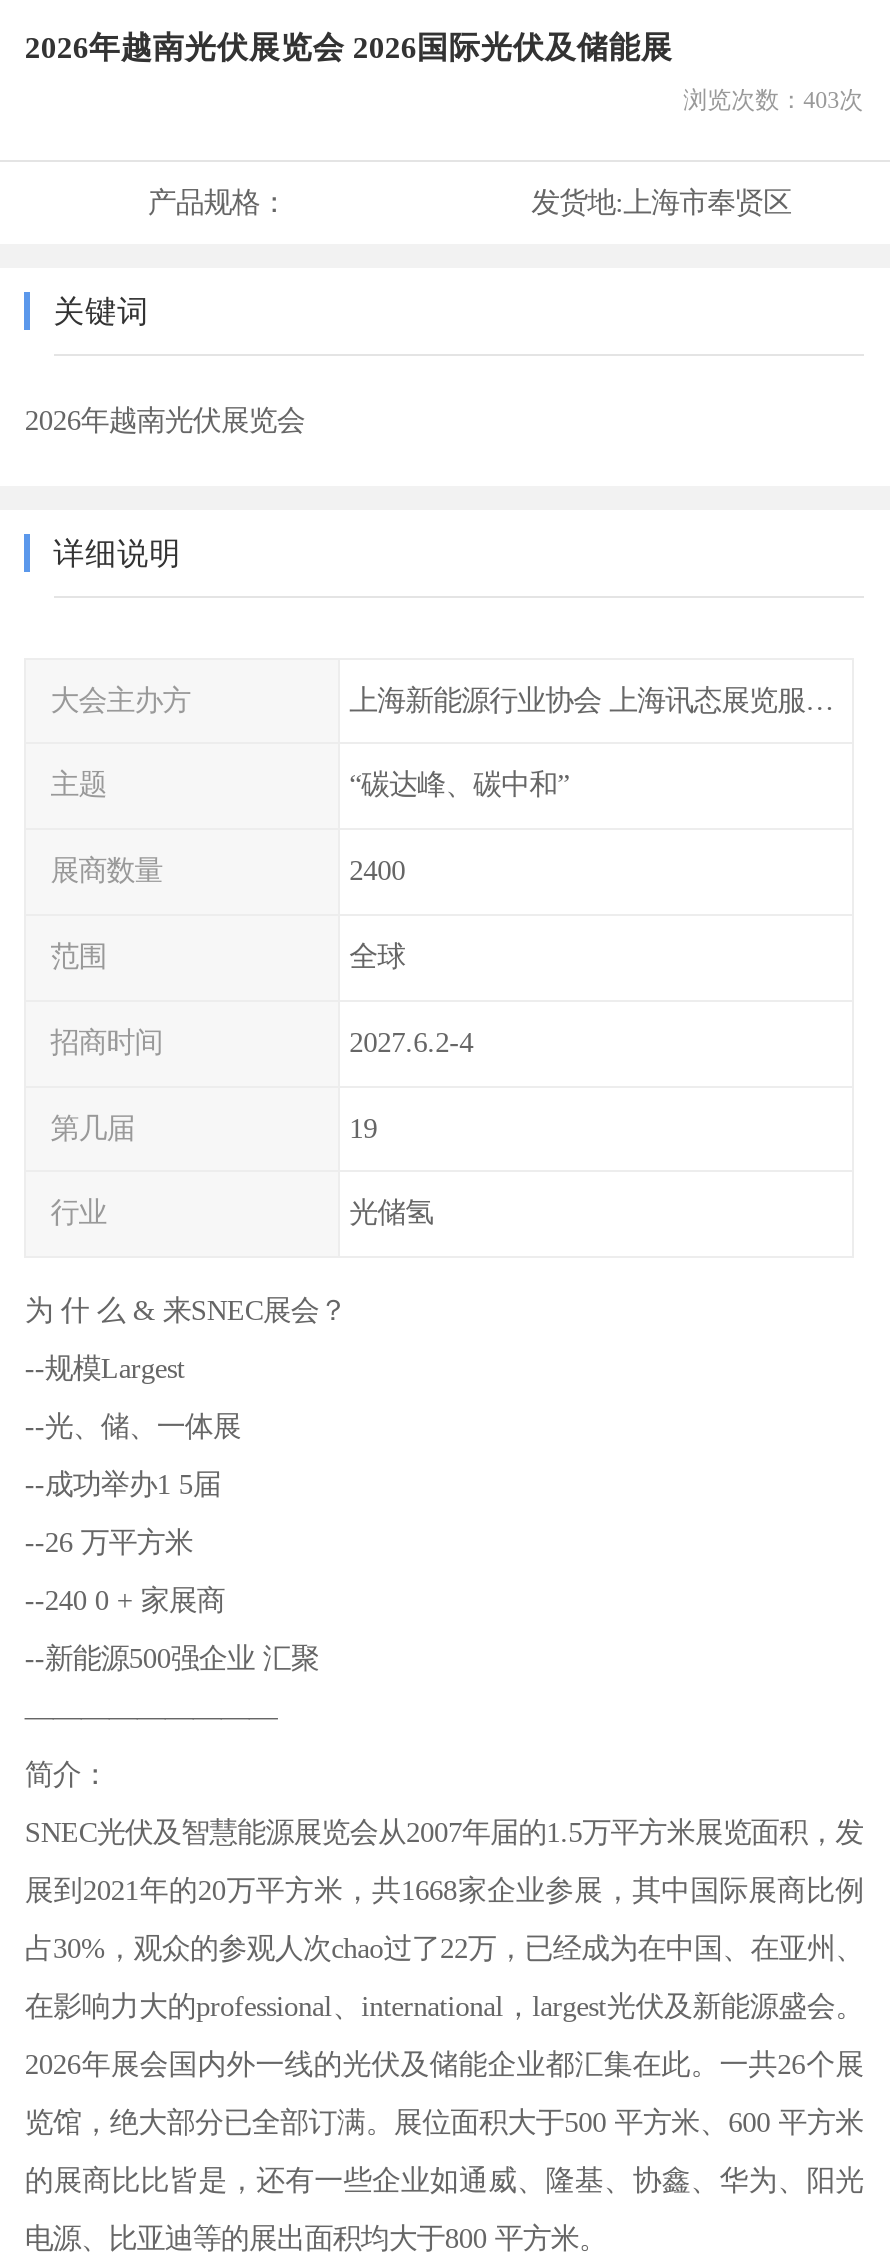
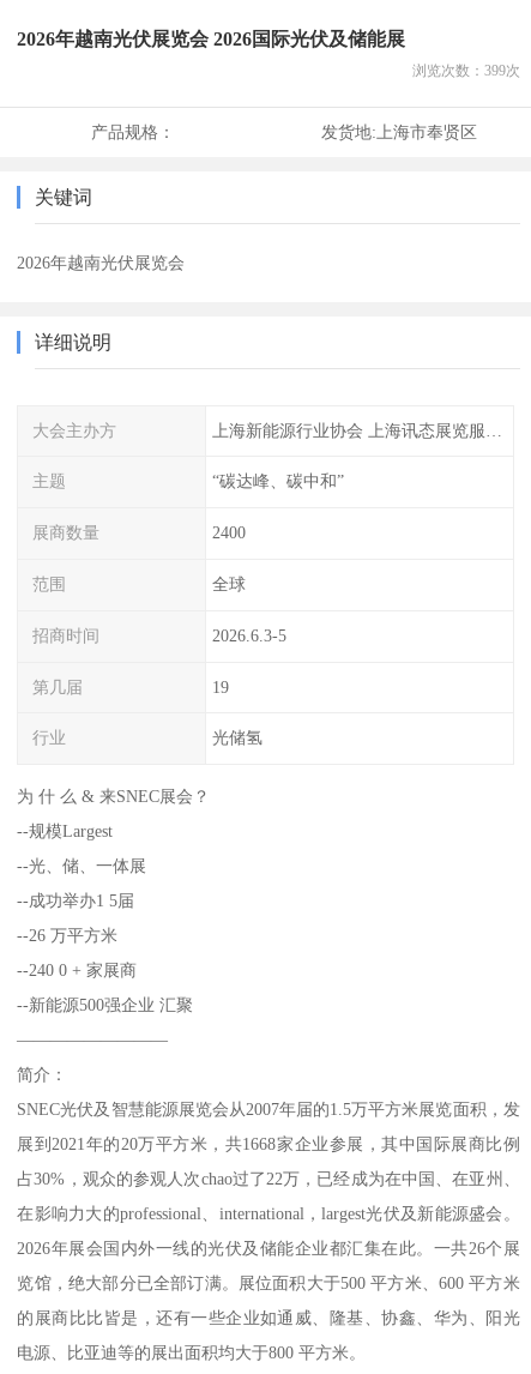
- 浏览次数：403次
+ 浏览次数：399次

- 2027.6.2-4
+ 2026.6.3-5
